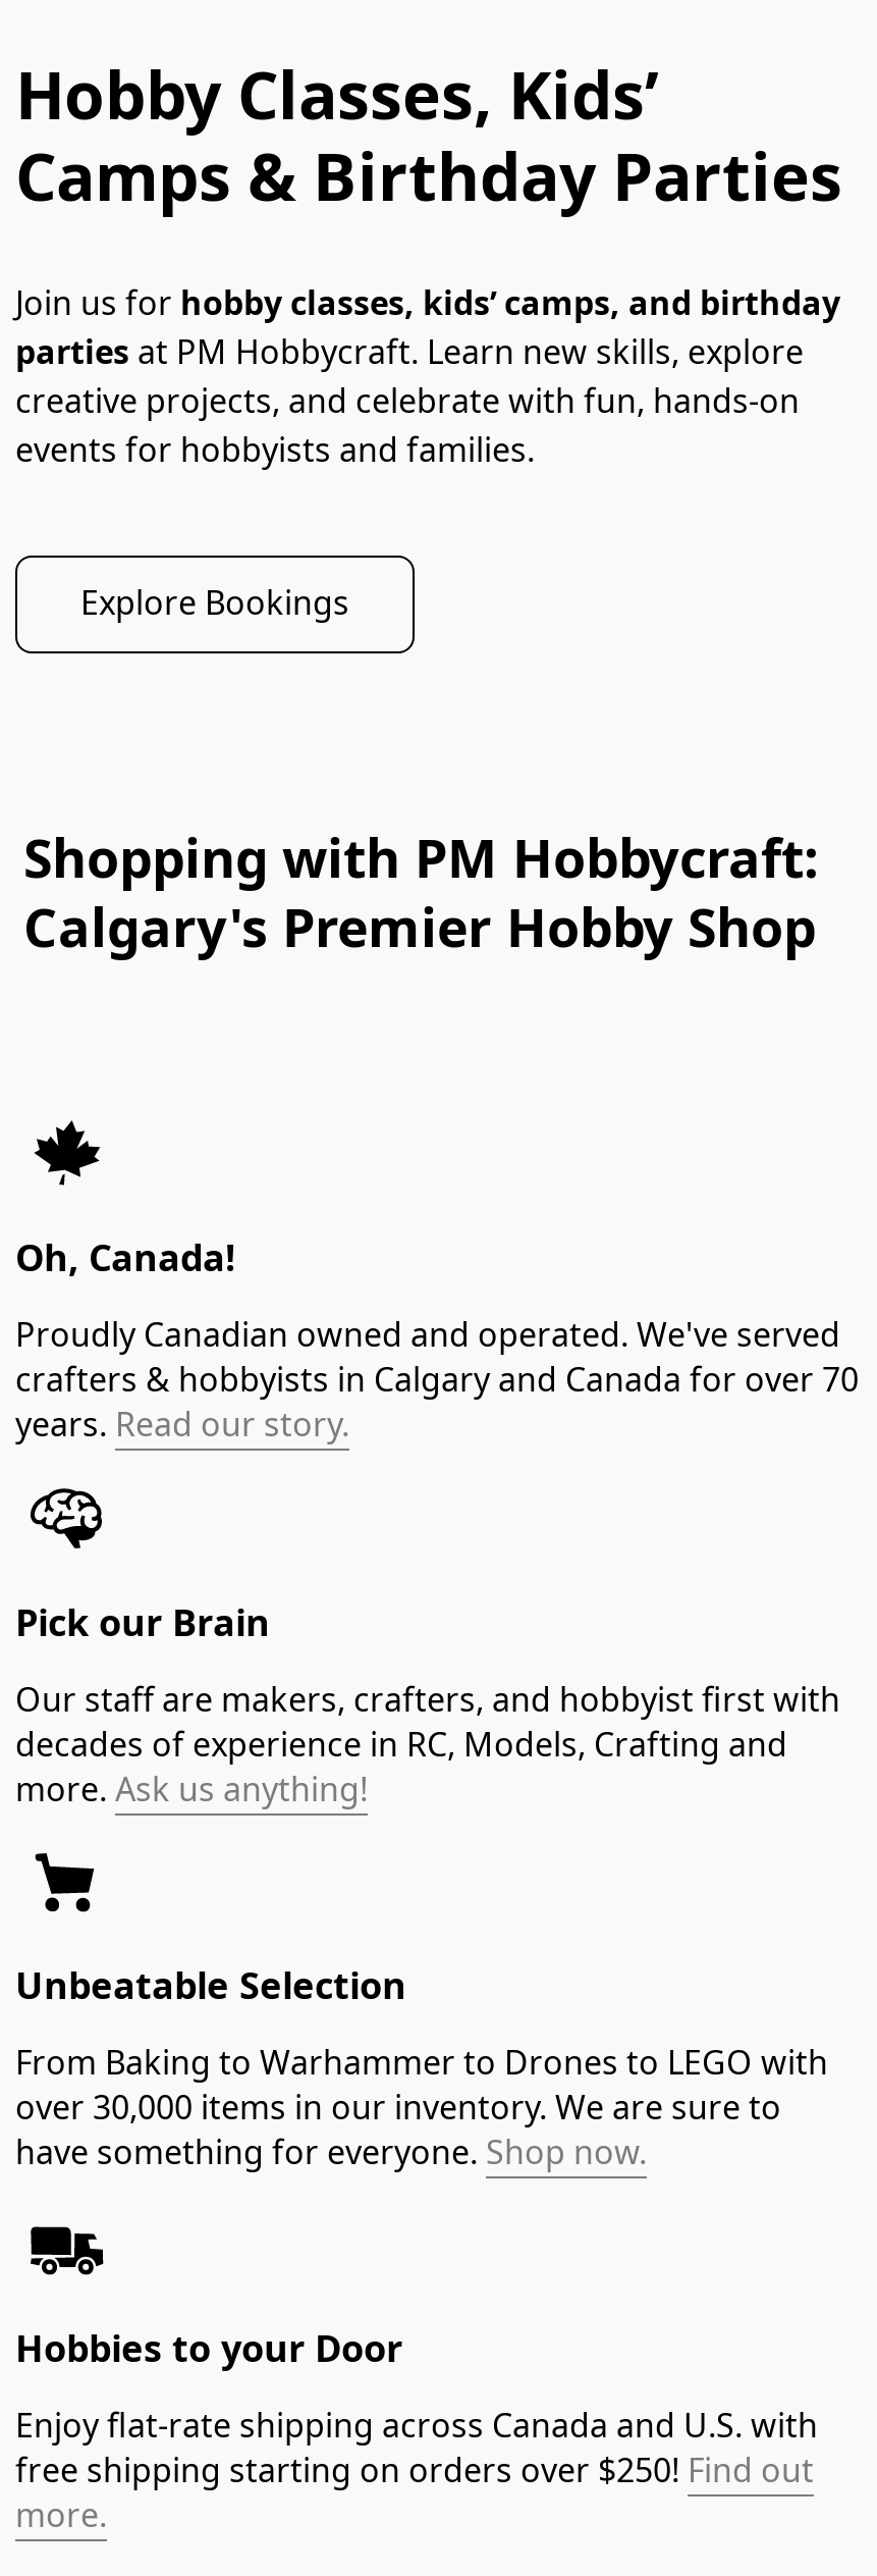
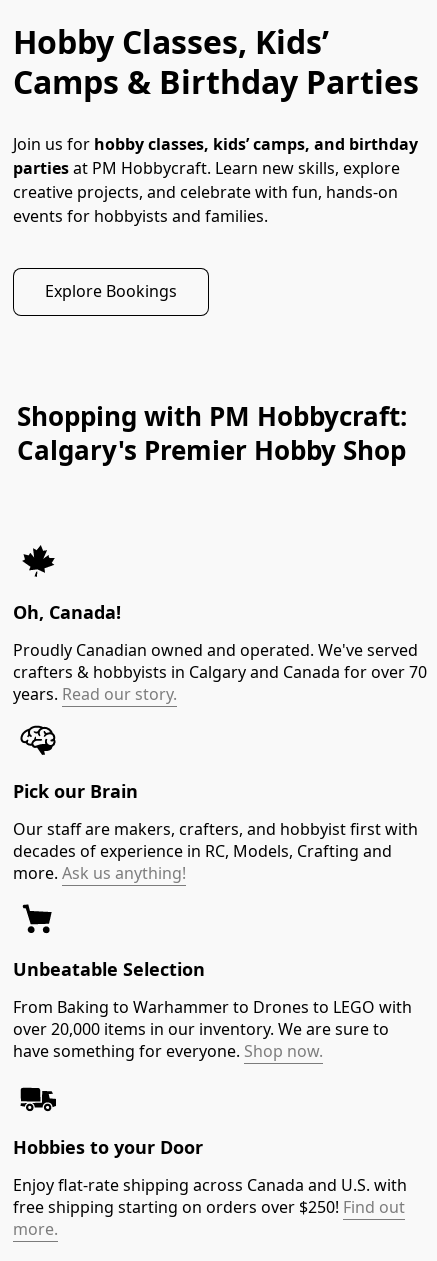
- over 30,000 items in our inventory. We are sure to
+ over 20,000 items in our inventory. We are sure to
